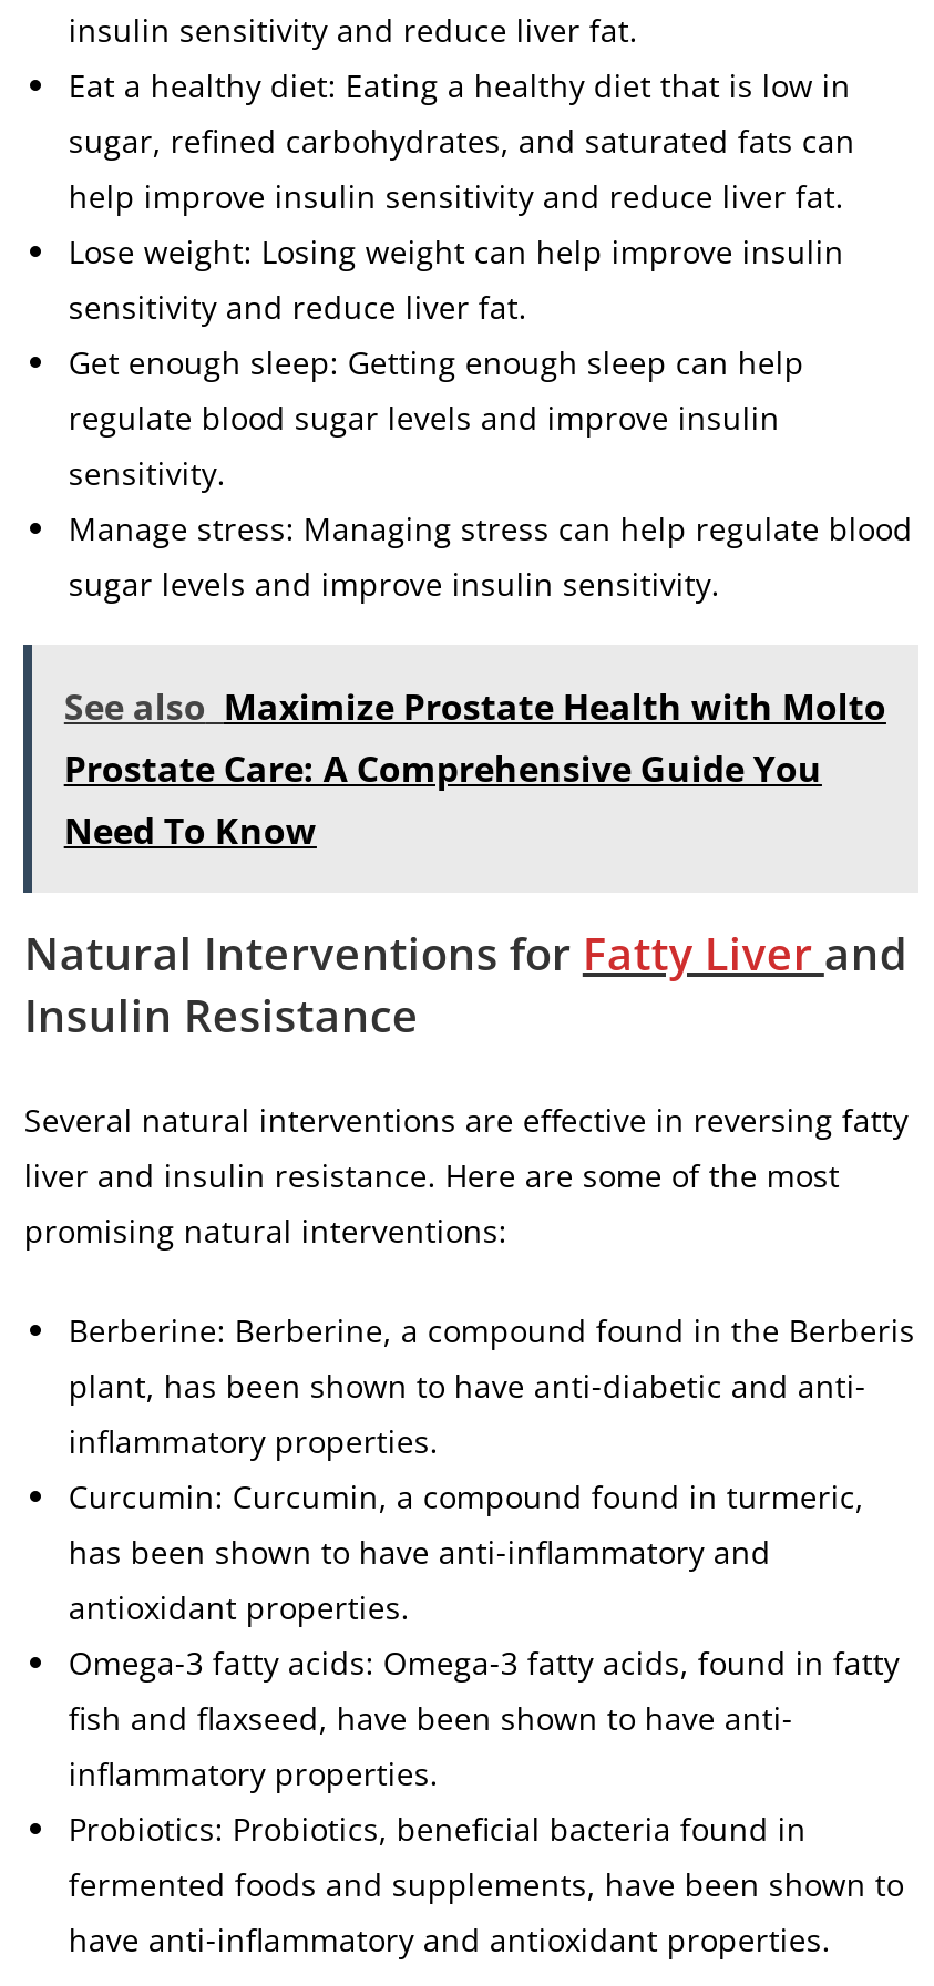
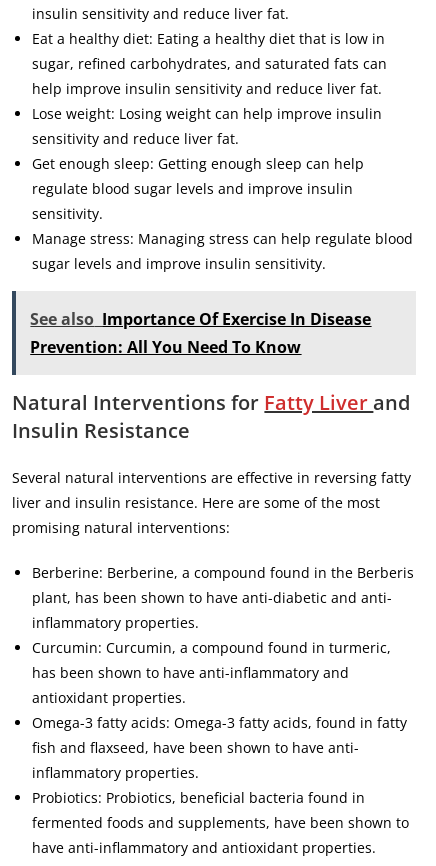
- See also Maximize Prostate Health with Molto
- Prostate Care: A Comprehensive Guide You
- Need To Know
+ See also Importance Of Exercise In Disease
+ Prevention: All You Need To Know
